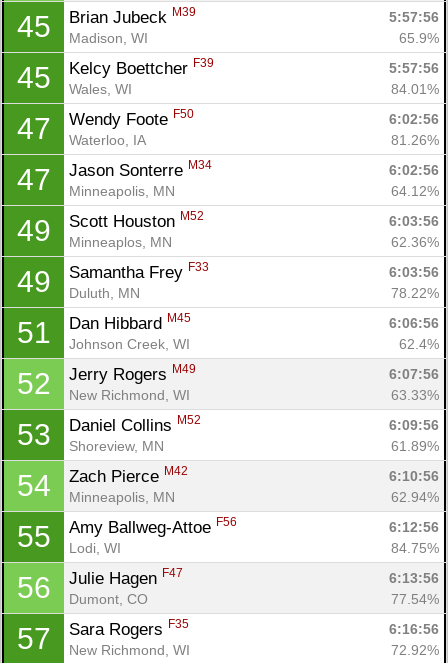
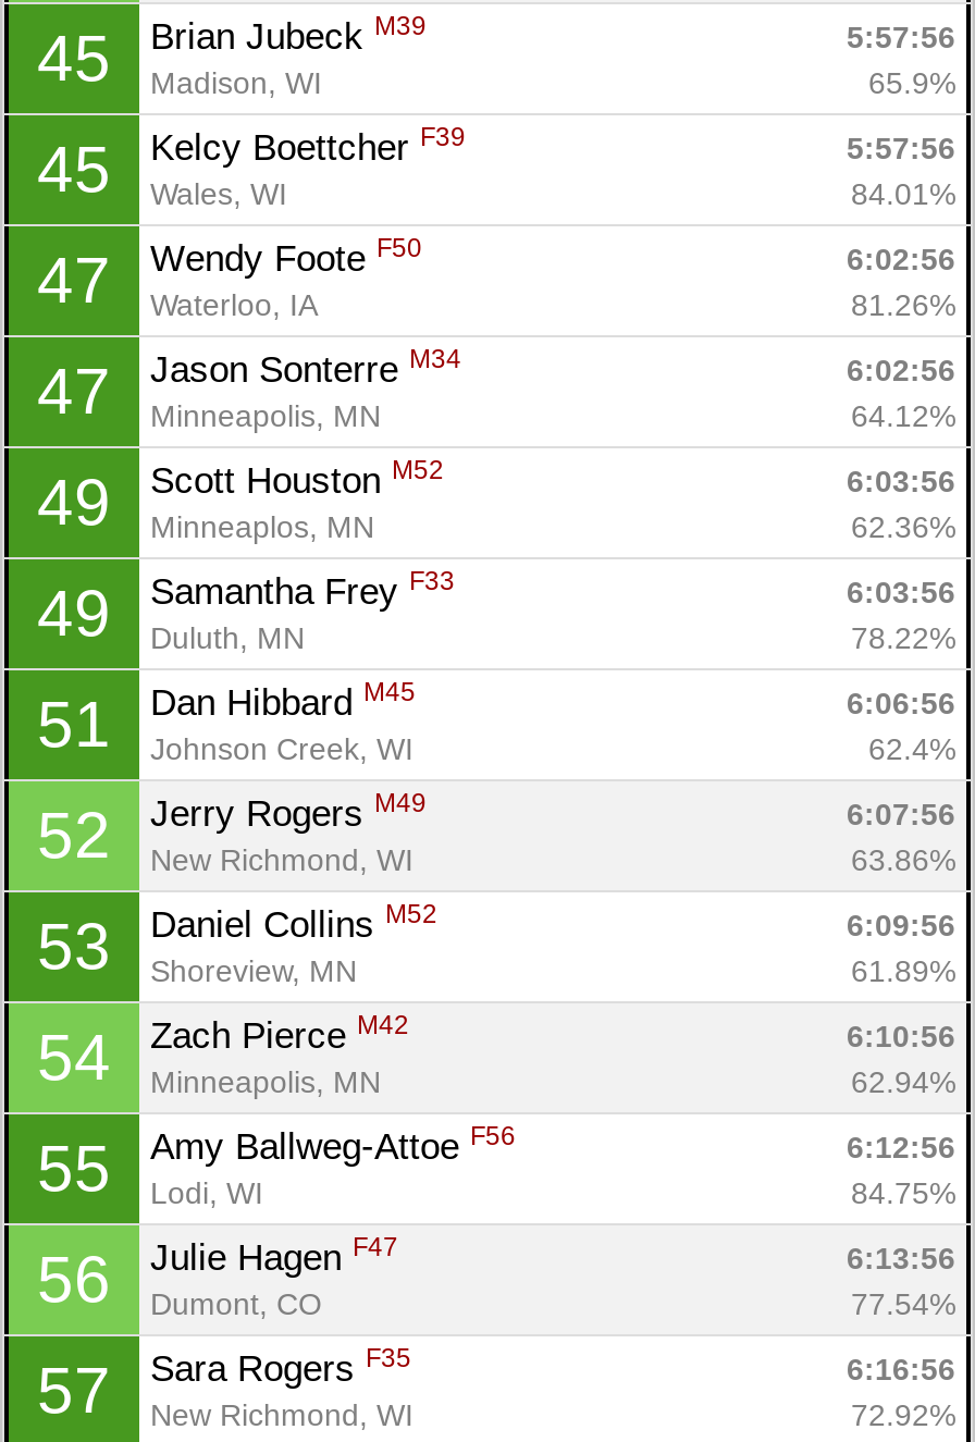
- 63.33%
+ 63.86%
